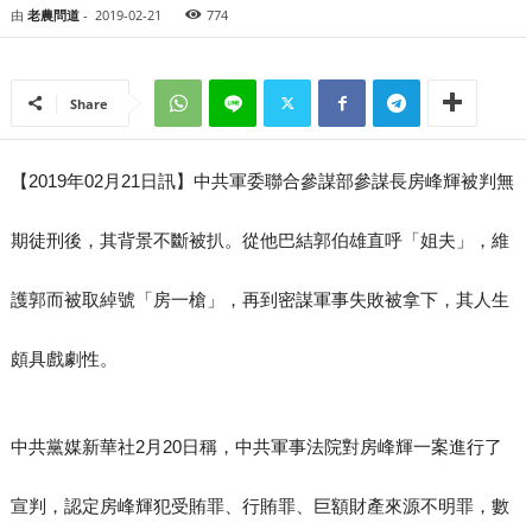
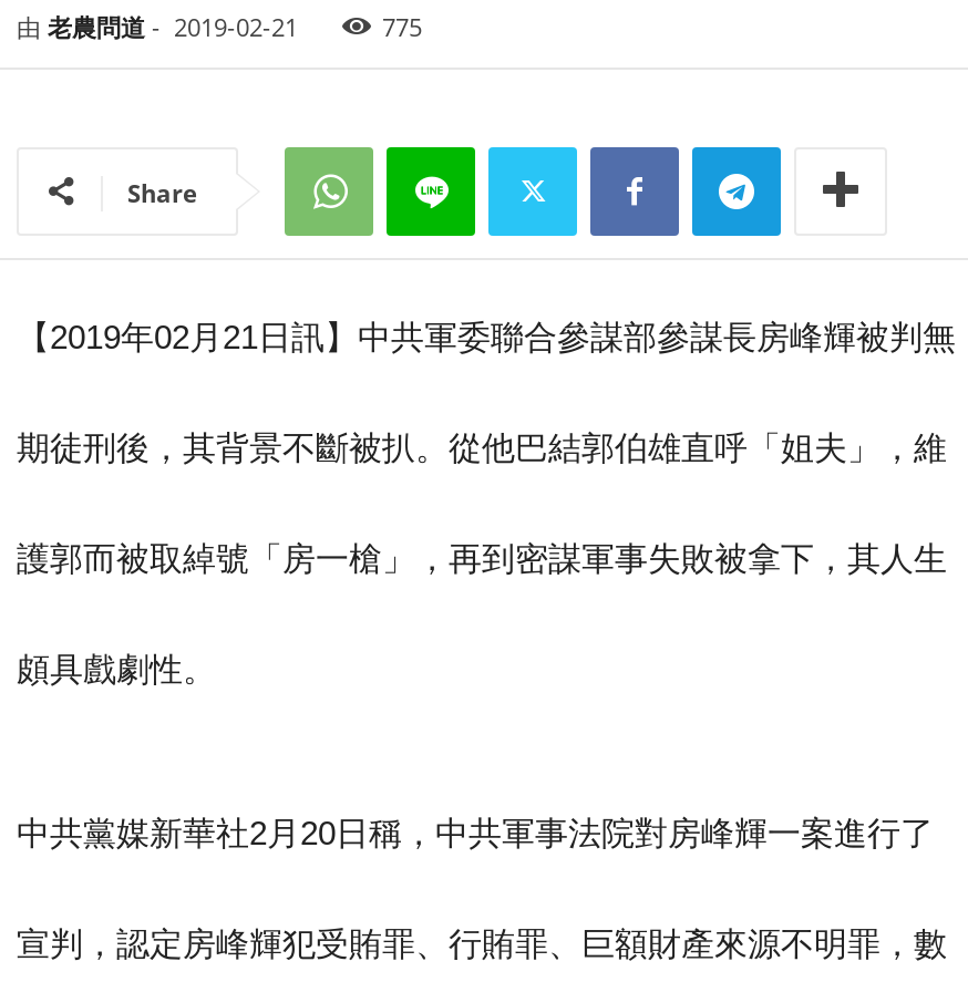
- 774
+ 775
